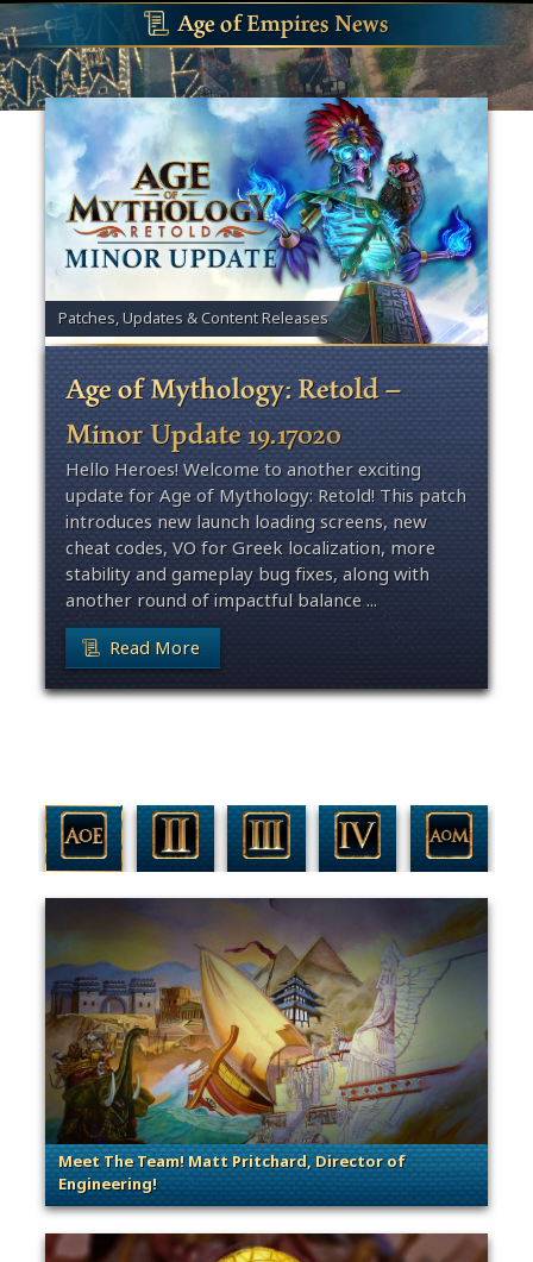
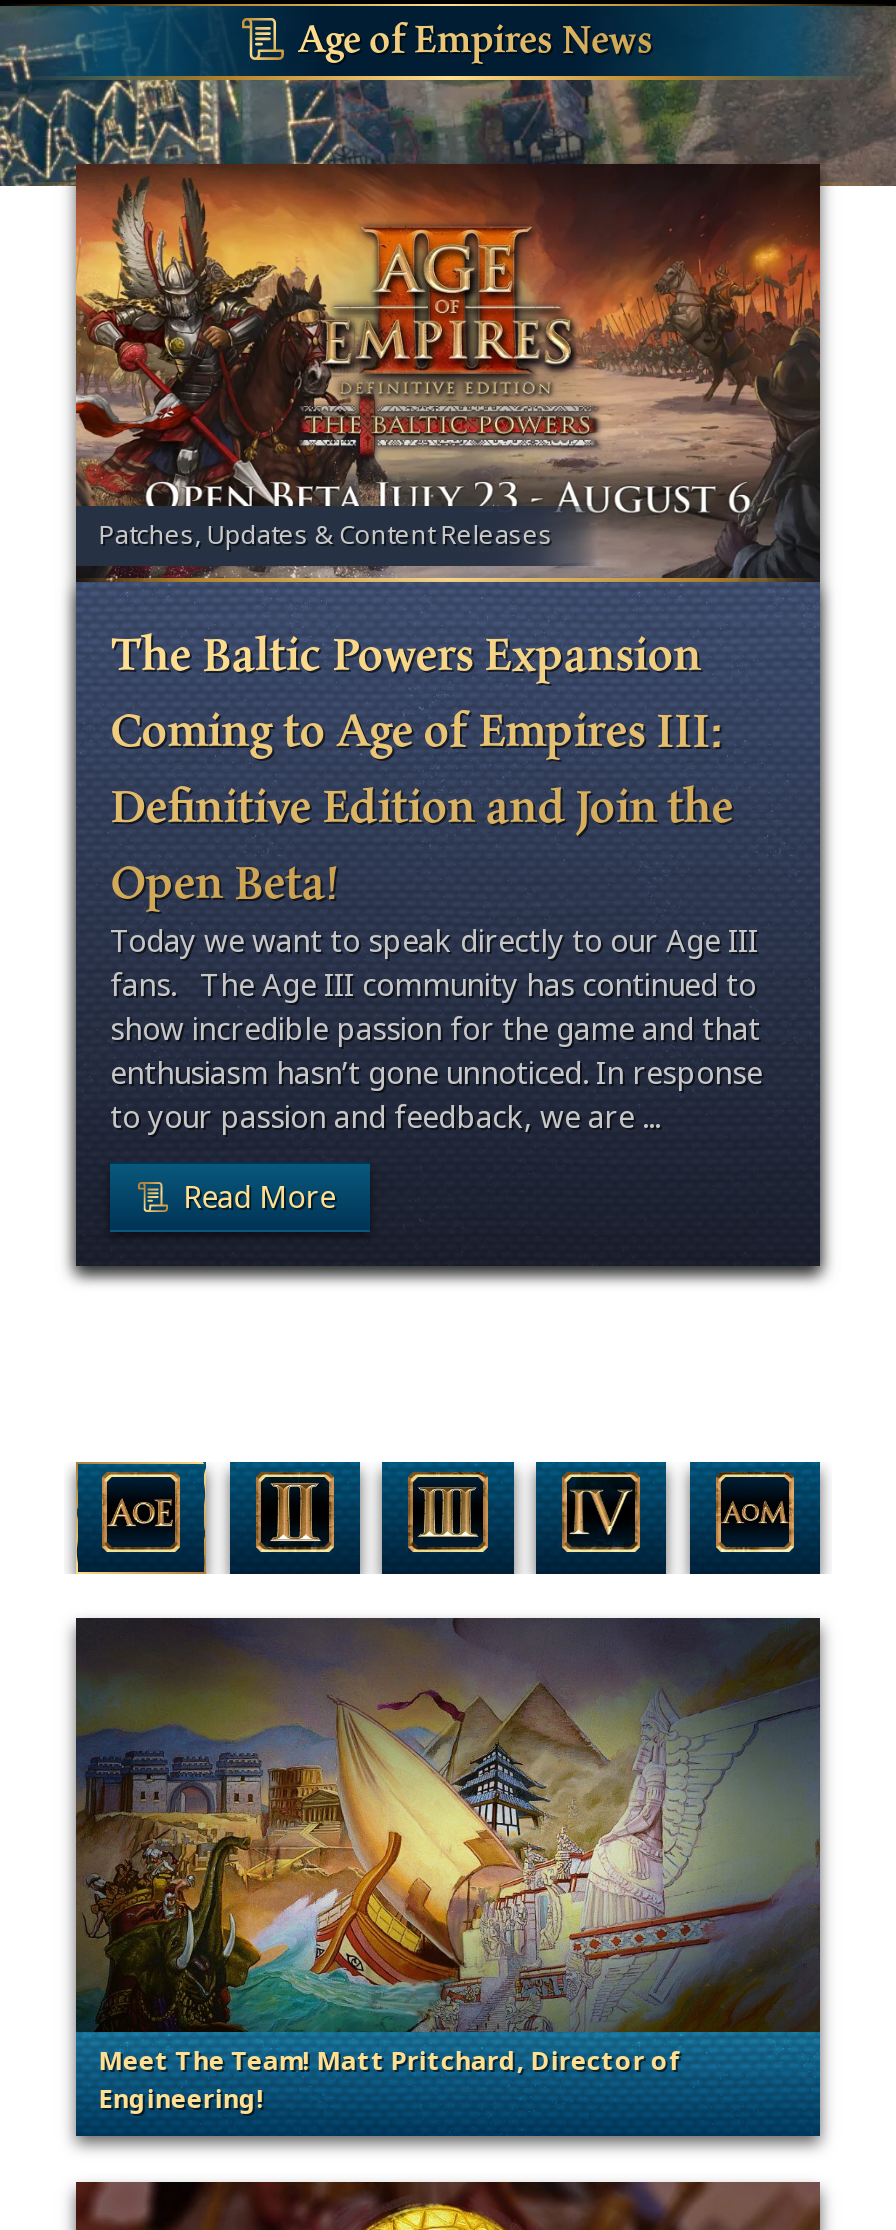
- [image]
- Age of Mythology: Retold –
- Minor Update 19.17020
- Hello Heroes! Welcome to another exciting
- update for Age of Mythology: Retold! This patch
- introduces new launch loading screens, new
- cheat codes, VO for Greek localization, more
- stability and gameplay bug fixes, along with
- another round of impactful balance ...
+ [image]
+ The Baltic Powers Expansion
+ Coming to Age of Empires III:
+ Definitive Edition and Join the
+ Open Beta!
+ Today we want to speak directly to our Age III
+ fans. The Age III community has continued to
+ show incredible passion for the game and that
+ enthusiasm hasn’t gone unnoticed. In response
+ to your passion and feedback, we are ...
